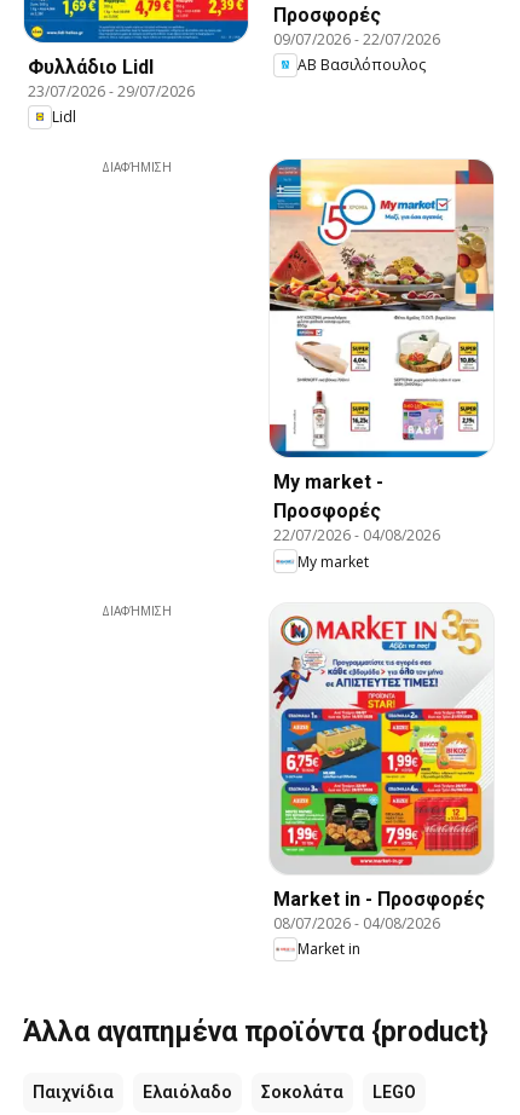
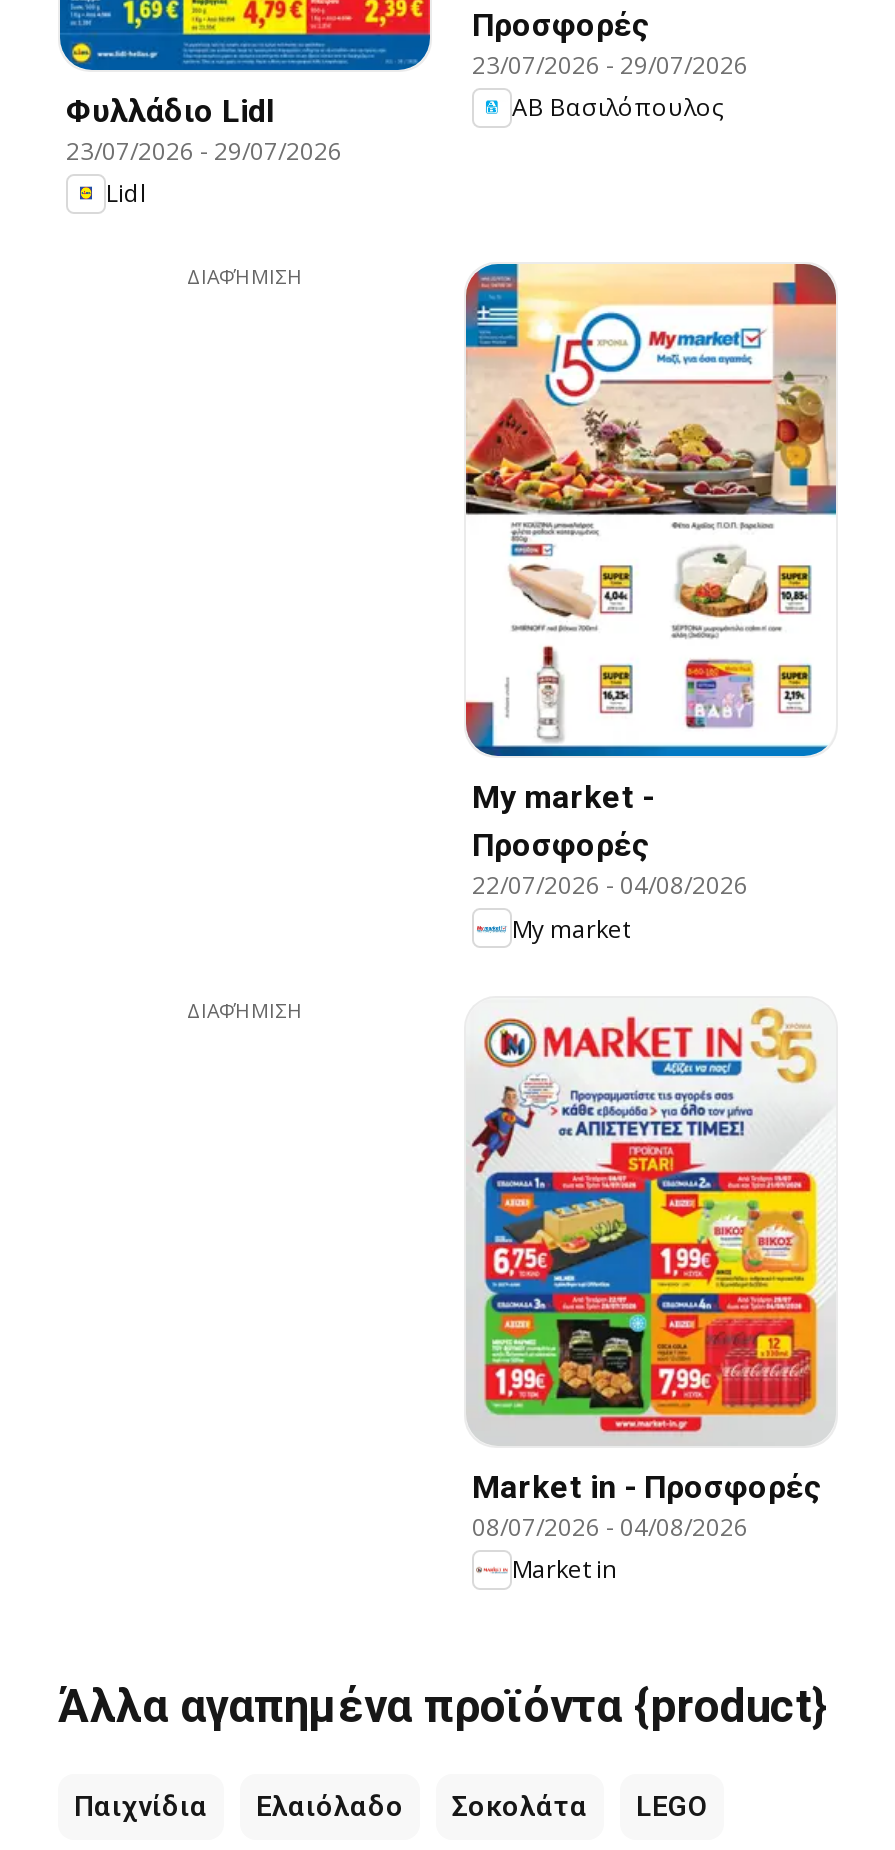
- 09/07/2026 - 22/07/2026
+ 23/07/2026 - 29/07/2026
